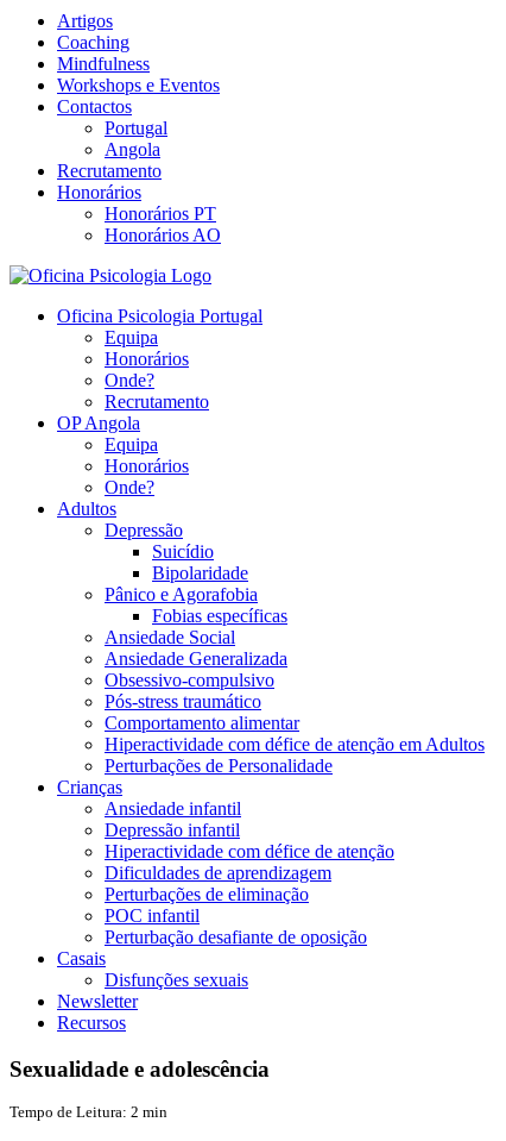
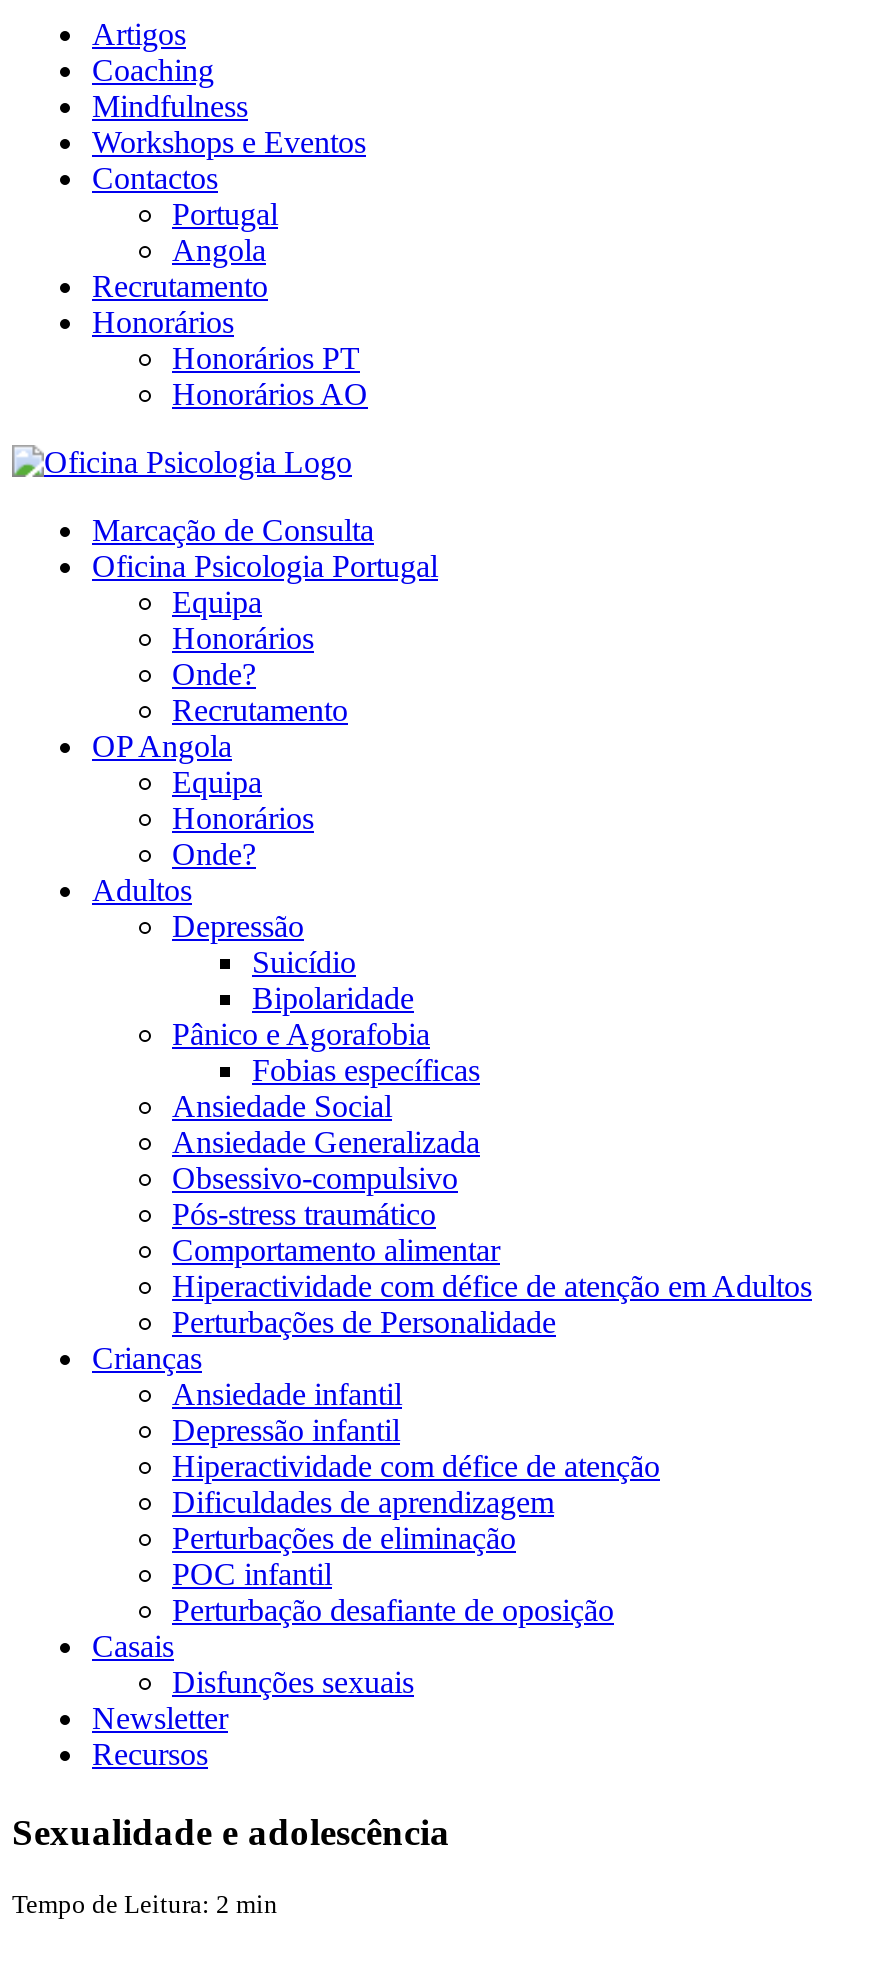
+ Marcação de Consulta
